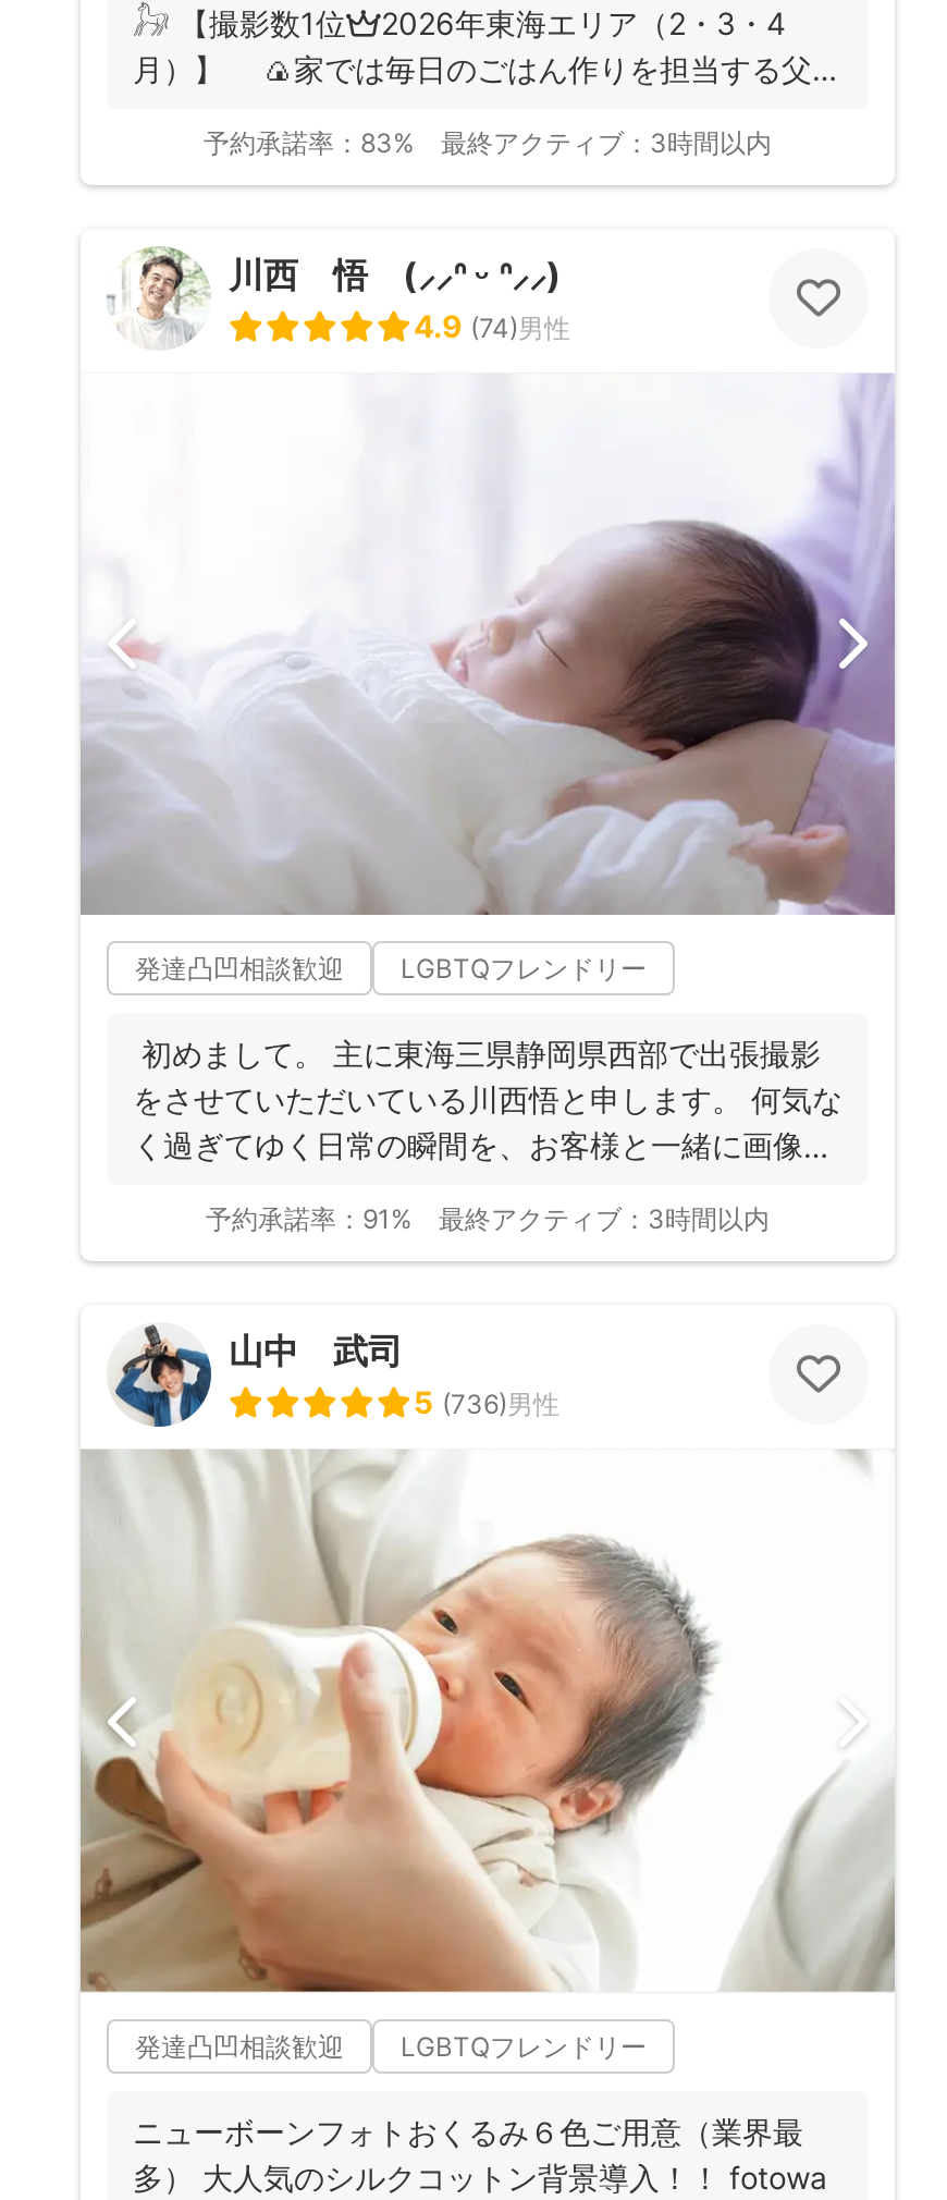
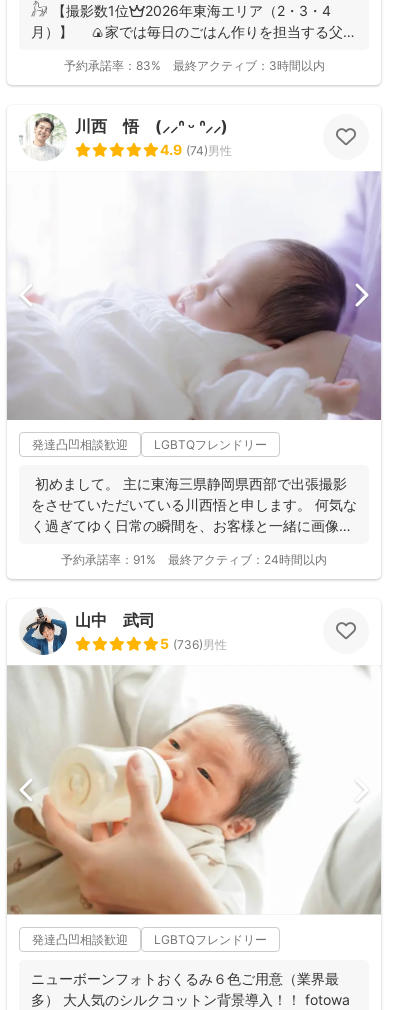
- 最終アクティブ：3時間以内
+ 最終アクティブ：24時間以内
